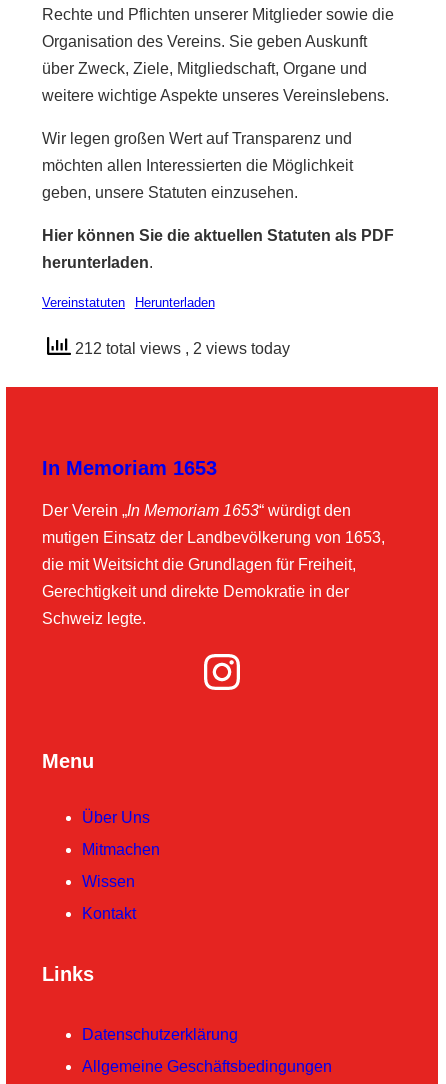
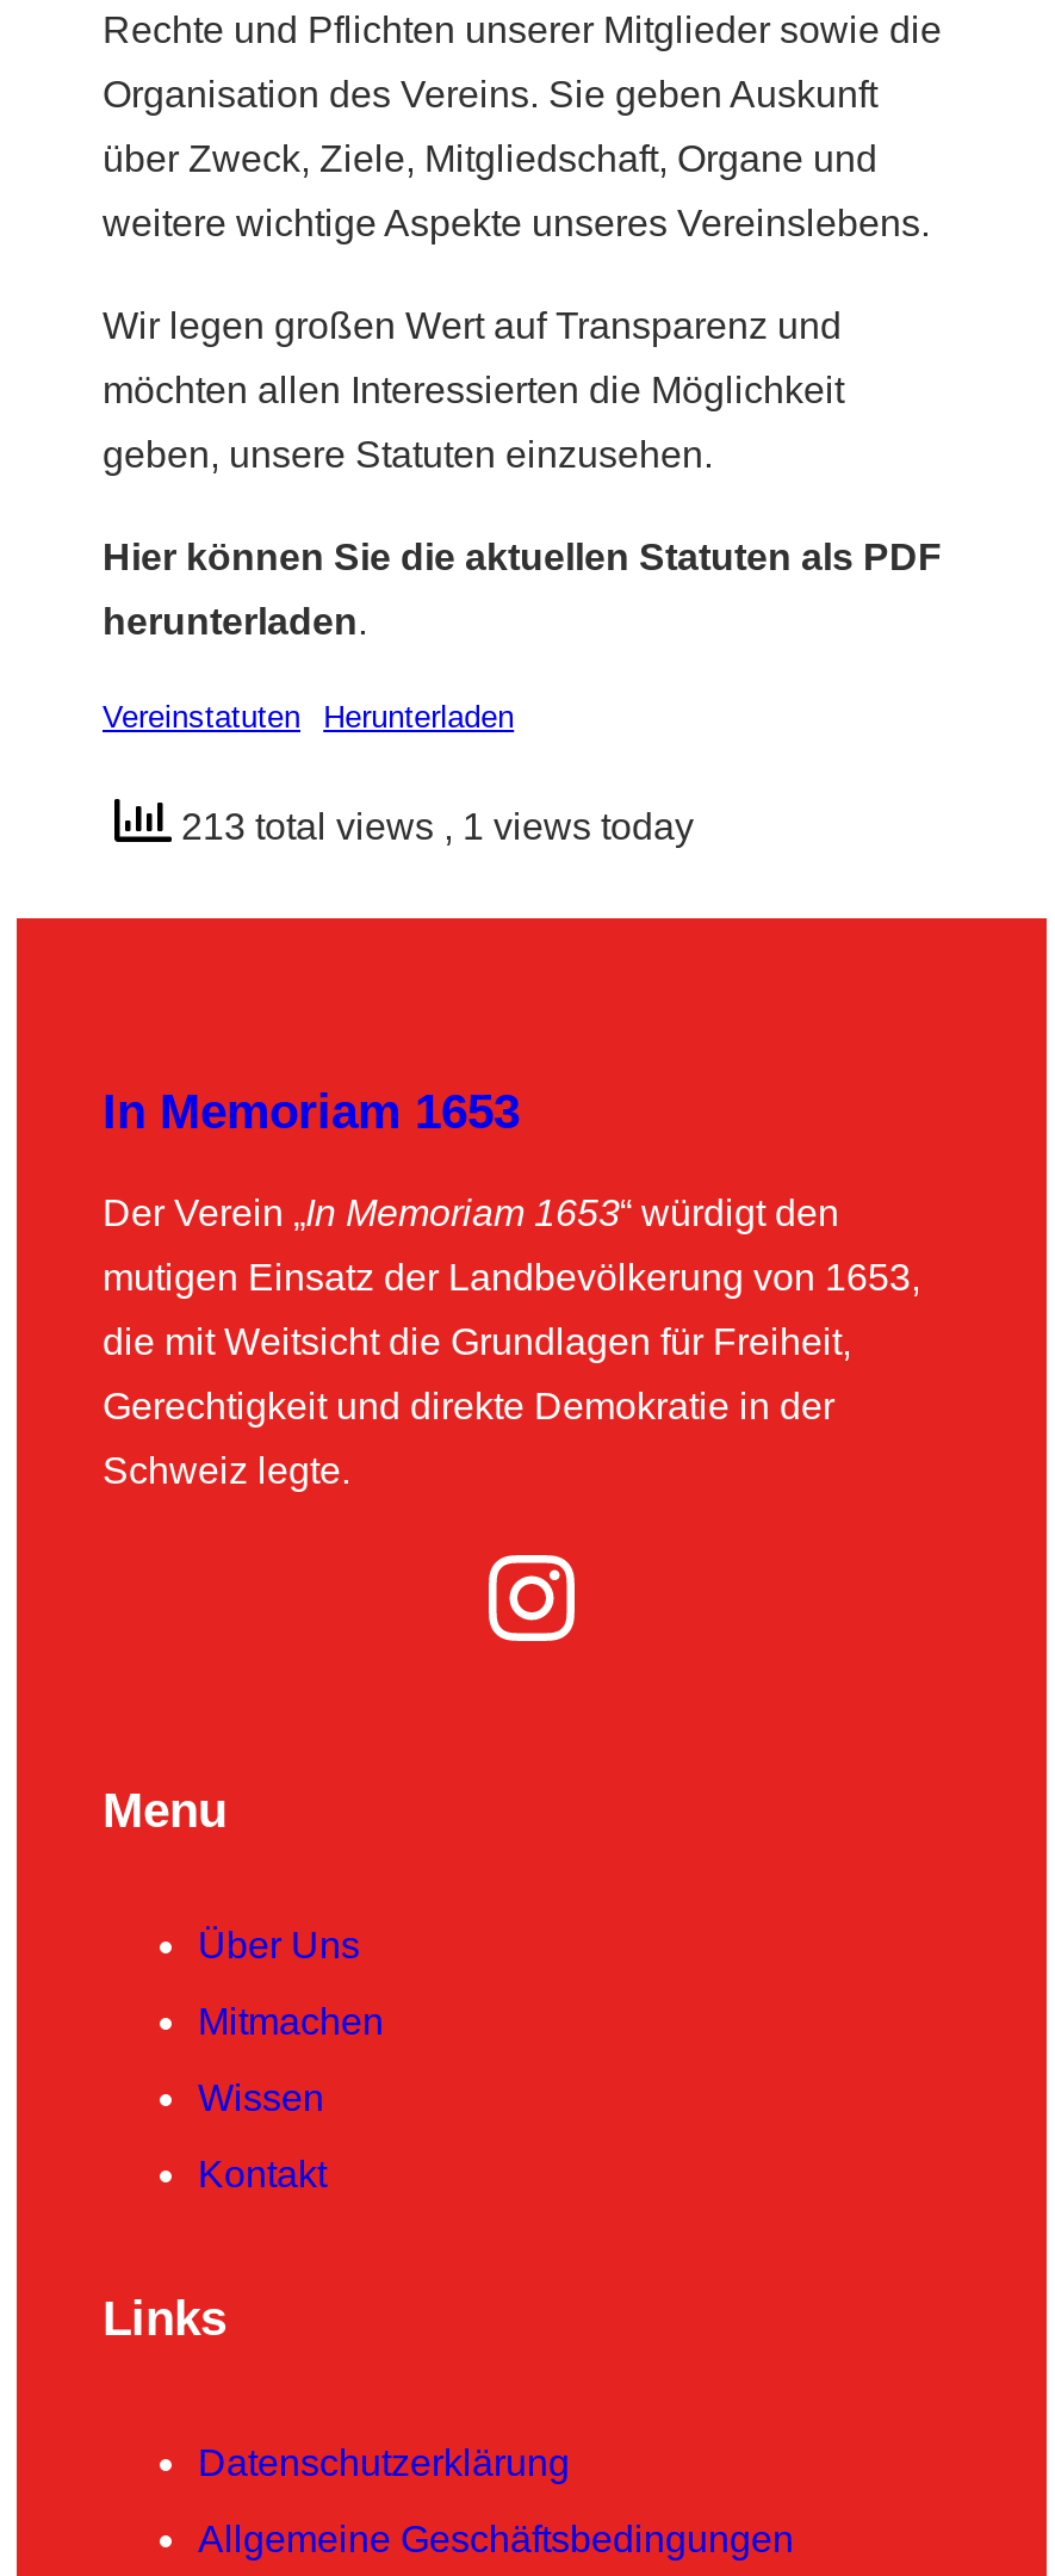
- 212 total views, 2 views today
+ 213 total views, 1 views today
